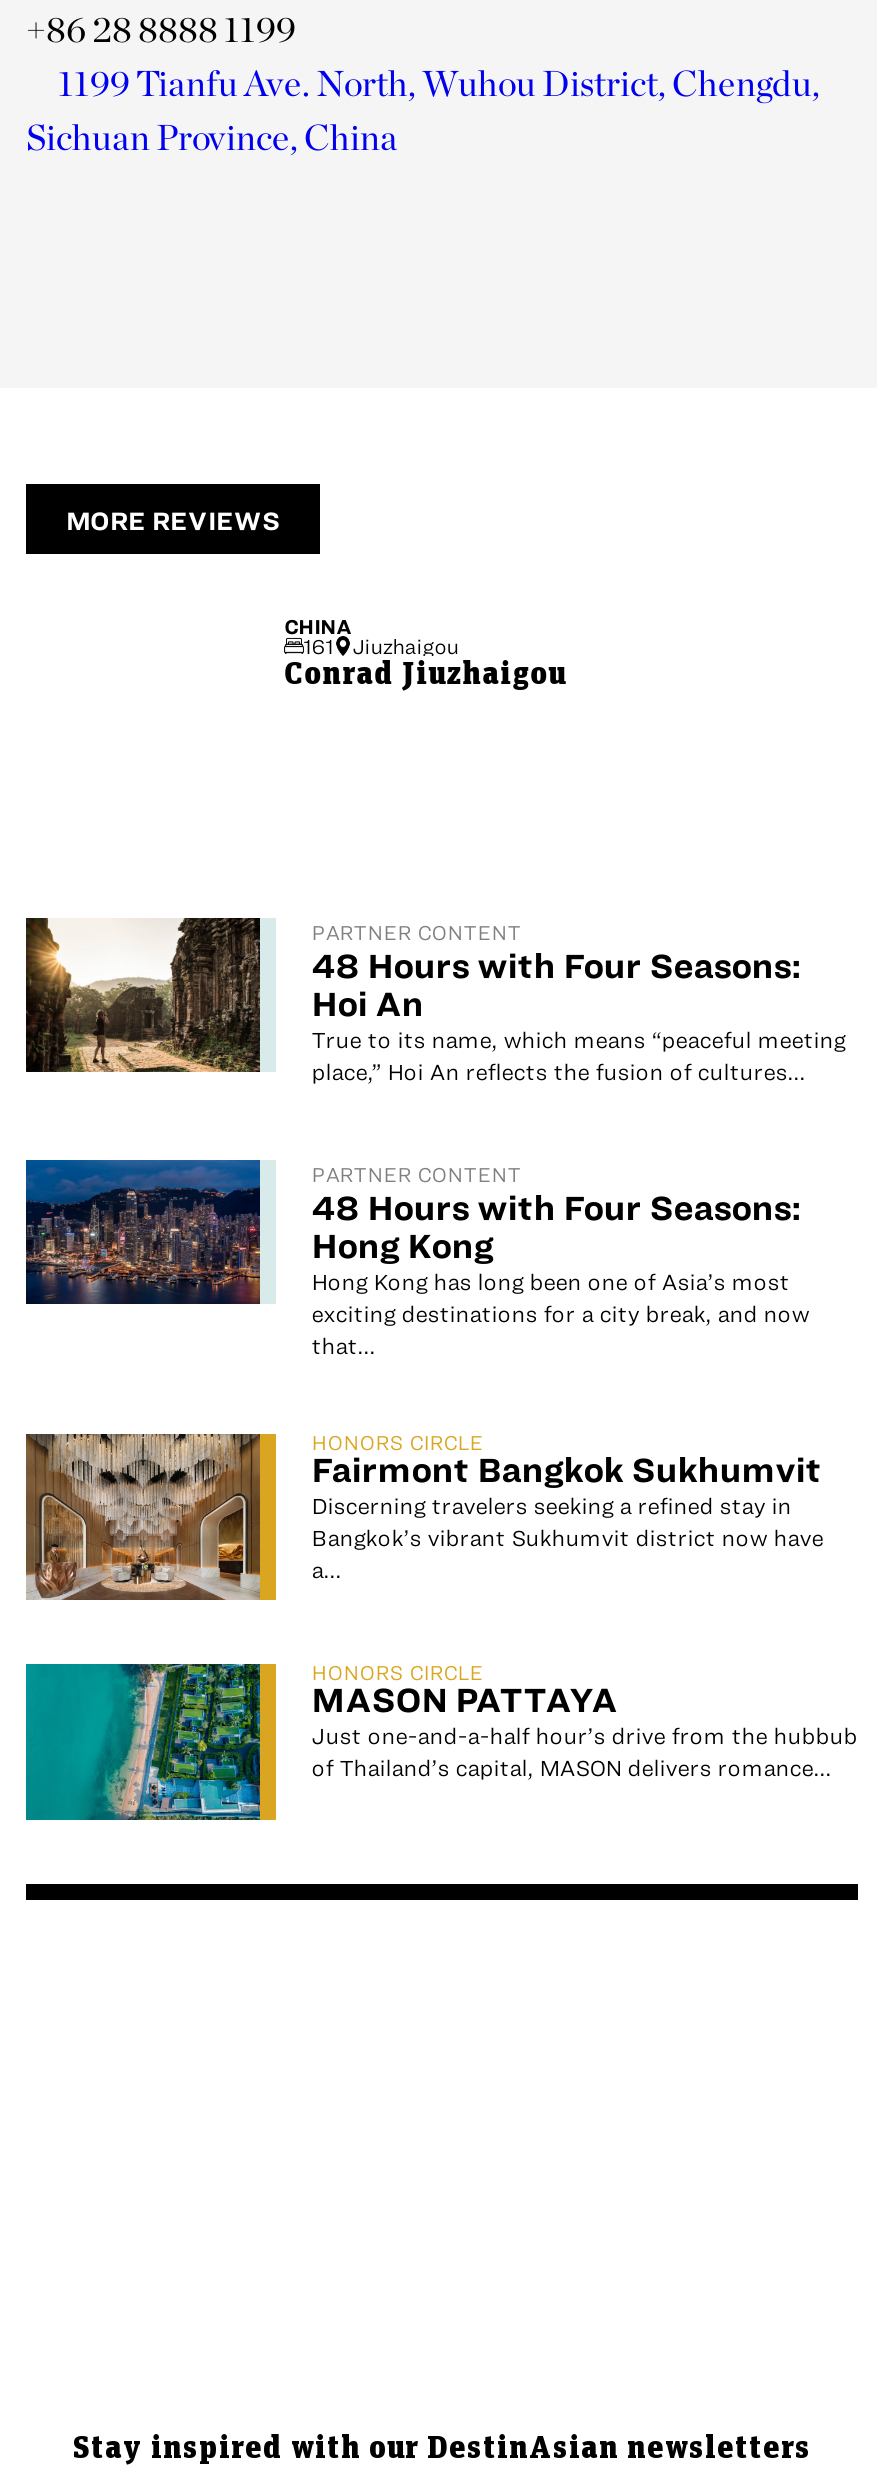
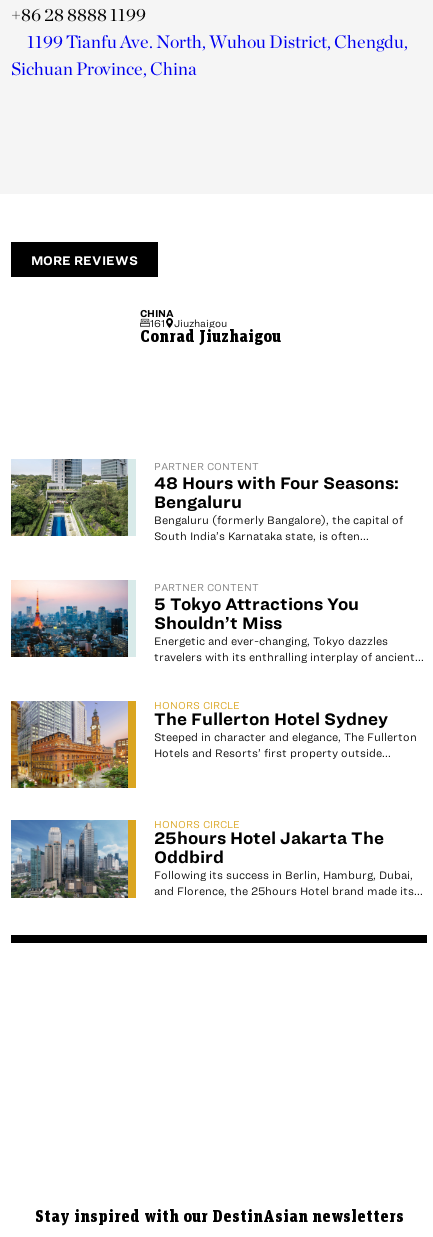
- [image]
- Hoi An
- True to its name, which means “peaceful meeting
- place,” Hoi An reflects the fusion of cultures...
+ [image]
+ Bengaluru
+ Bengaluru (formerly Bangalore), the capital of
+ South India’s Karnataka state, is often...

- [image]
- 48 Hours with Four Seasons:
- Hong Kong
- Hong Kong has long been one of Asia’s most
- exciting destinations for a city break, and now
- that...
+ [image]
+ 5 Tokyo Attractions You
+ Shouldn’t Miss
+ Energetic and ever-changing, Tokyo dazzles
+ travelers with its enthralling interplay of ancient...

- [image]
- Fairmont Bangkok Sukhumvit
- Discerning travelers seeking a refined stay in
- Bangkok’s vibrant Sukhumvit district now have
- a...
+ [image]
+ The Fullerton Hotel Sydney
+ Steeped in character and elegance, The Fullerton
+ Hotels and Resorts’ first property outside...

- [image]
- MASON PATTAYA
- Just one-and-a-half hour’s drive from the hubbub
- of Thailand’s capital, MASON delivers romance...
+ [image]
+ 25hours Hotel Jakarta The
+ Oddbird
+ Following its success in Berlin, Hamburg, Dubai,
+ and Florence, the 25hours Hotel brand made its...
